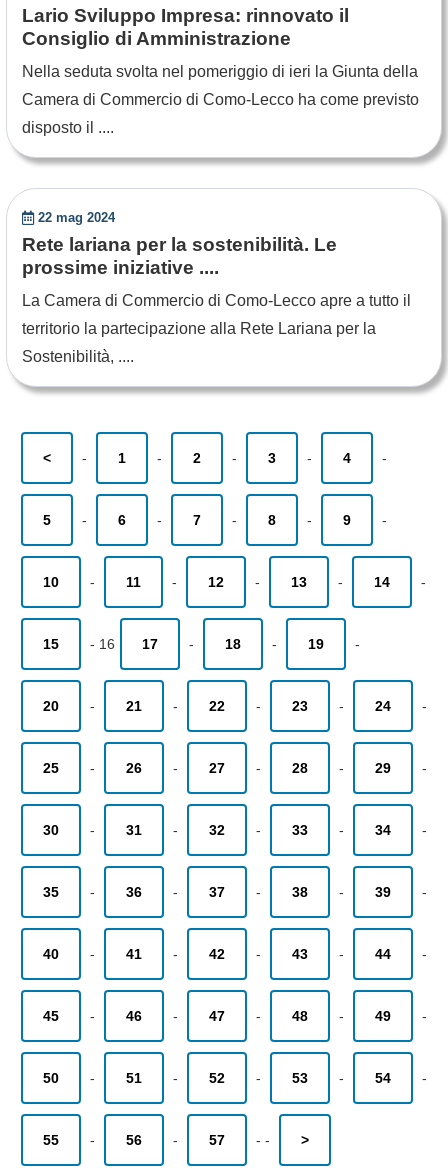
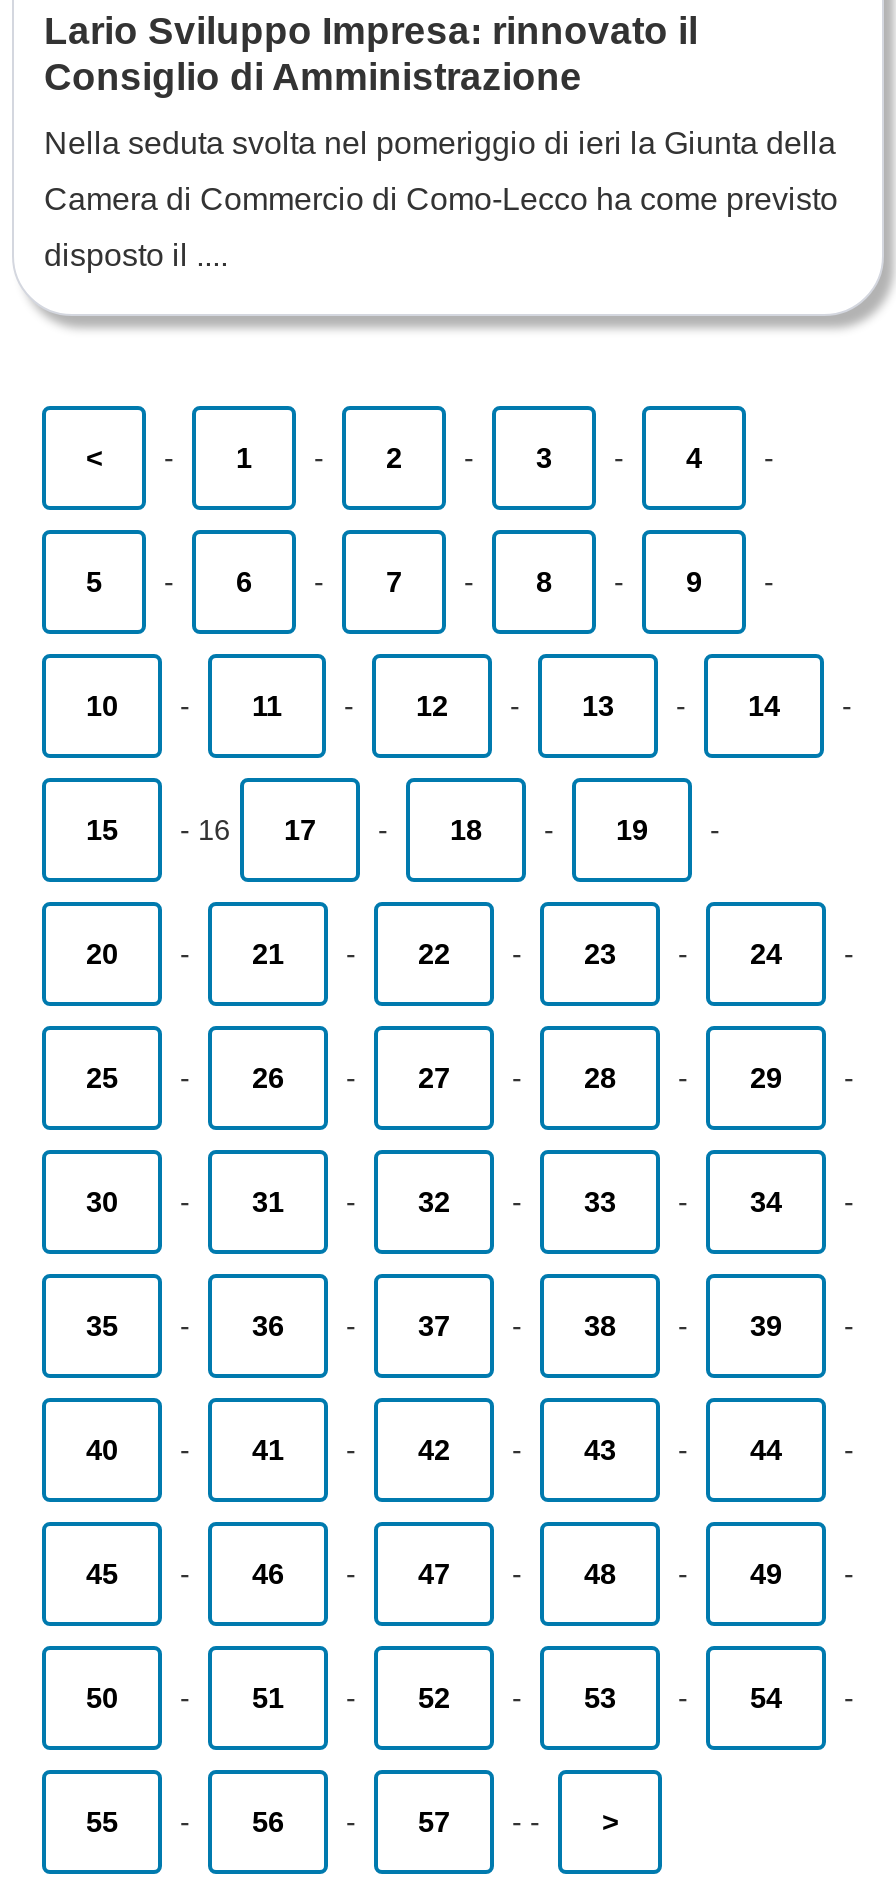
- 22 mag 2024
- Rete lariana per la sostenibilità. Le
- prossime iniziative ....
- La Camera di Commercio di Como-Lecco apre a tutto il
- territorio la partecipazione alla Rete Lariana per la
- Sostenibilità, ....
